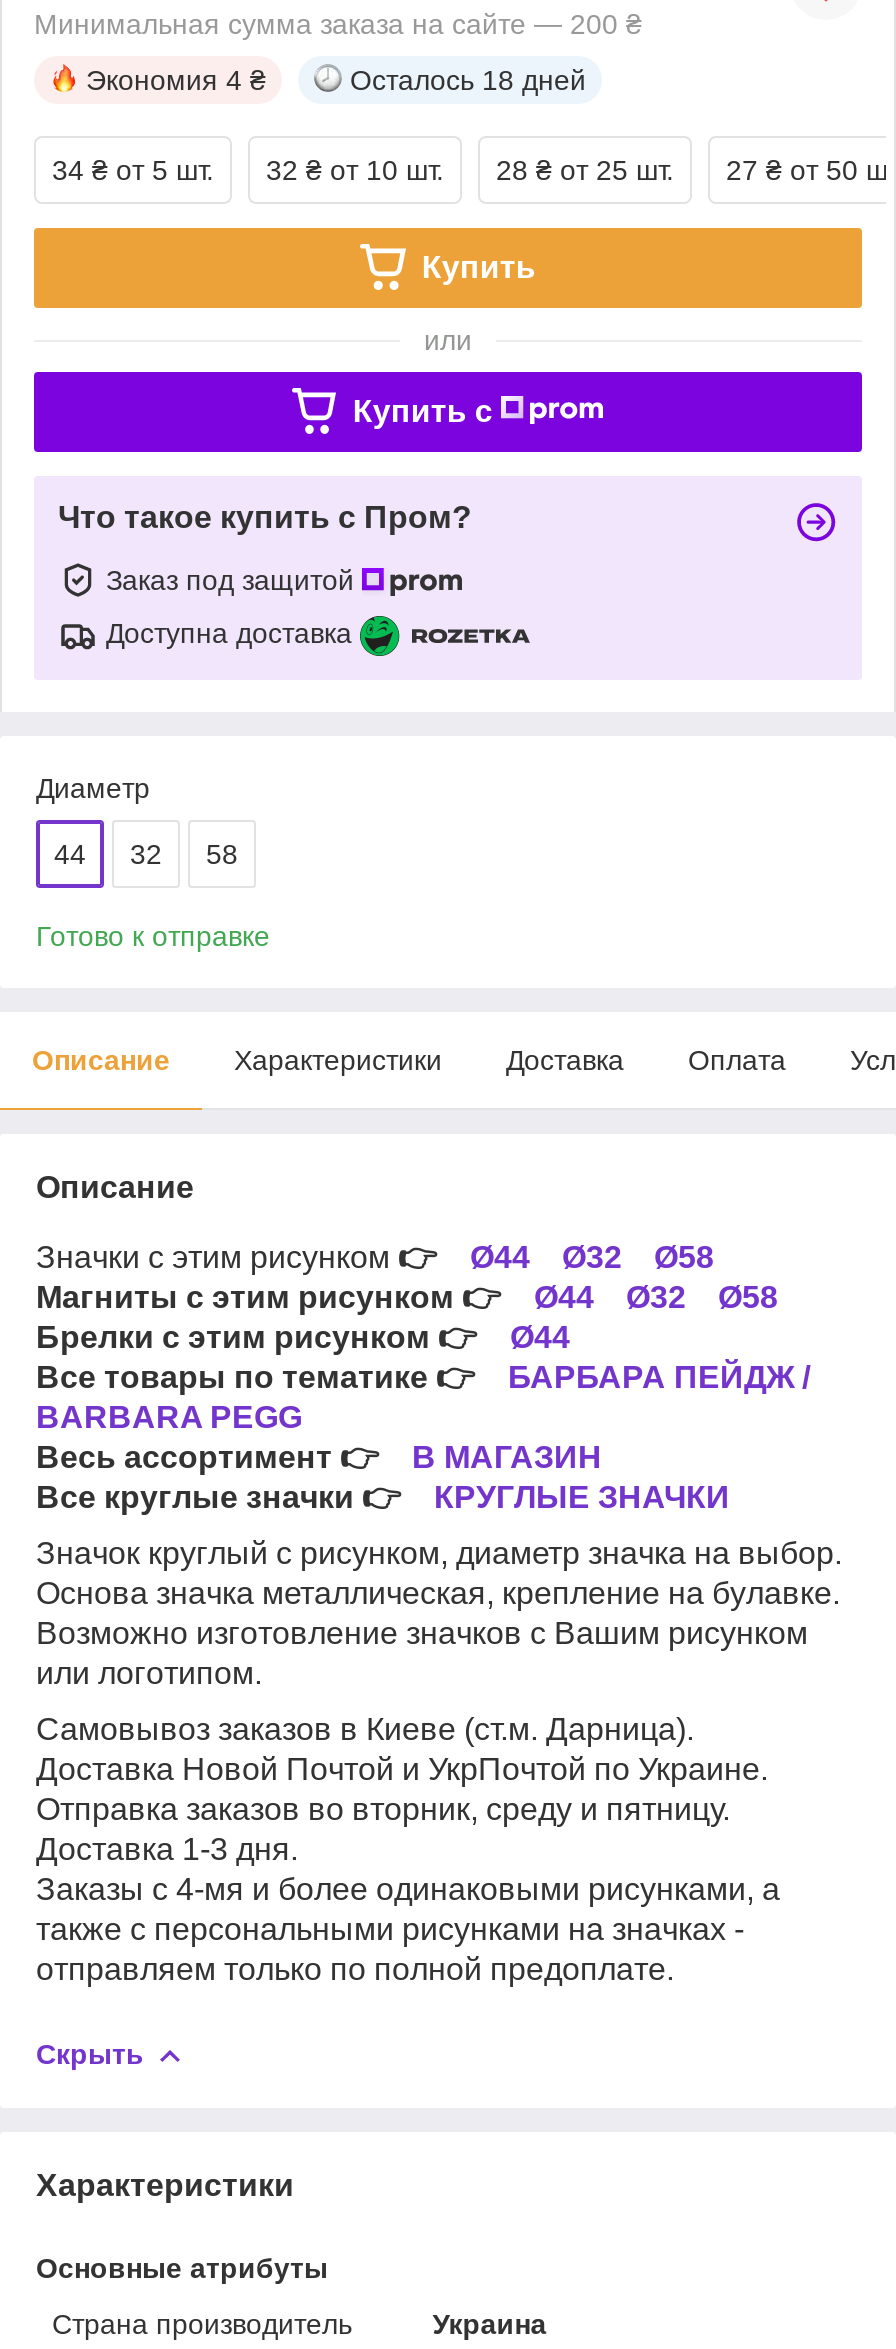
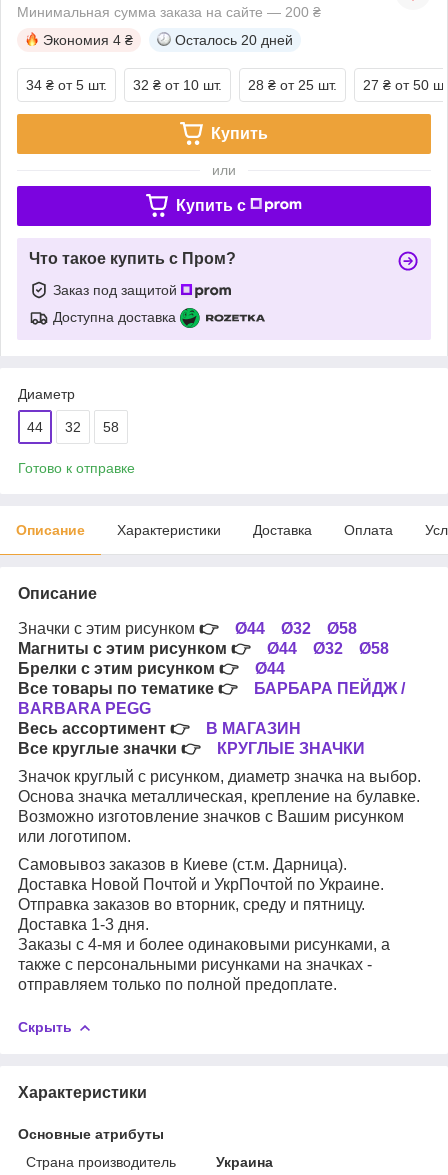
- Осталось 18 дней
+ Осталось 20 дней
